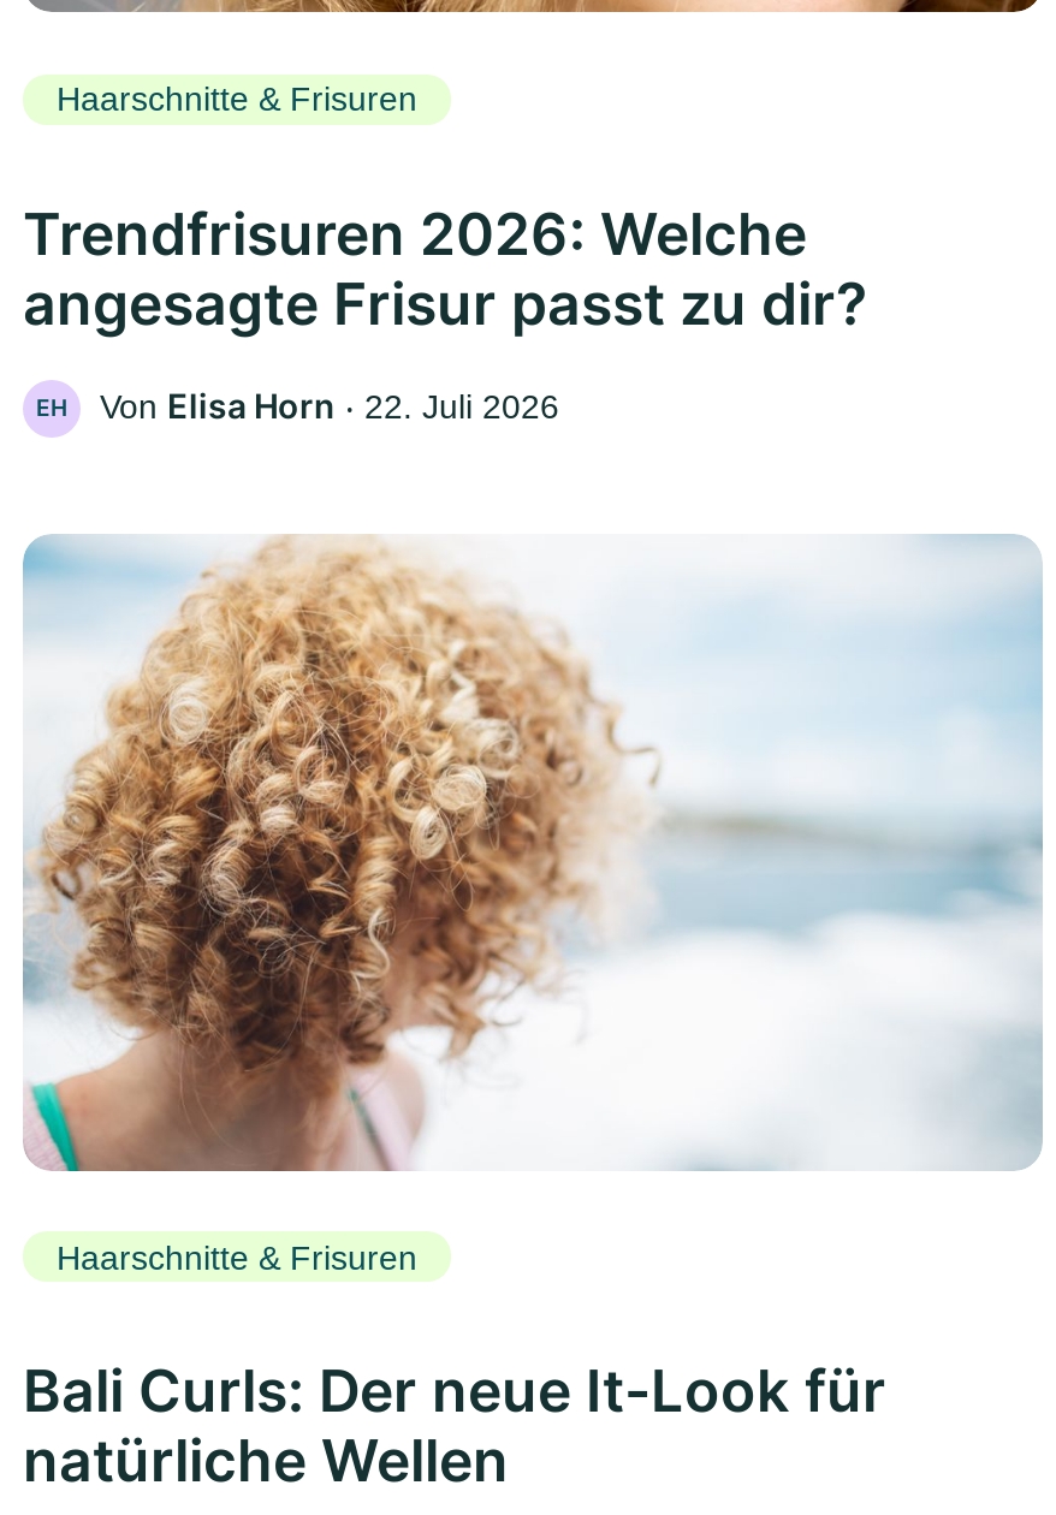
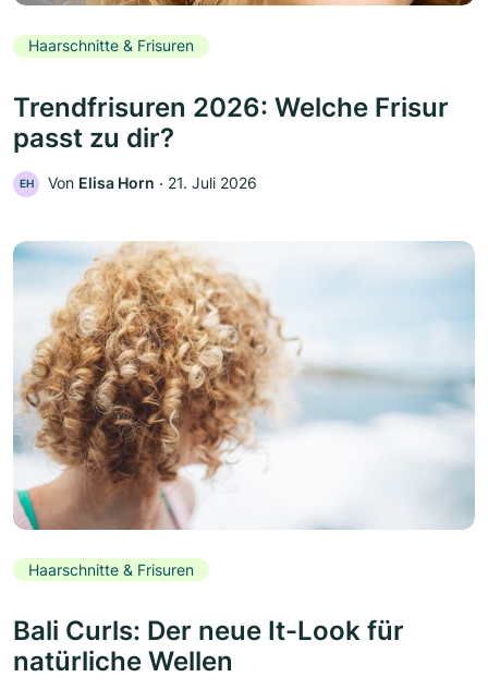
- Trendfrisuren 2026: Welche
- angesagte Frisur passt zu dir?
+ Trendfrisuren 2026: Welche Frisur
+ passt zu dir?

- Von Elisa Horn ‧ 22. Juli 2026
+ Von Elisa Horn ‧ 21. Juli 2026
